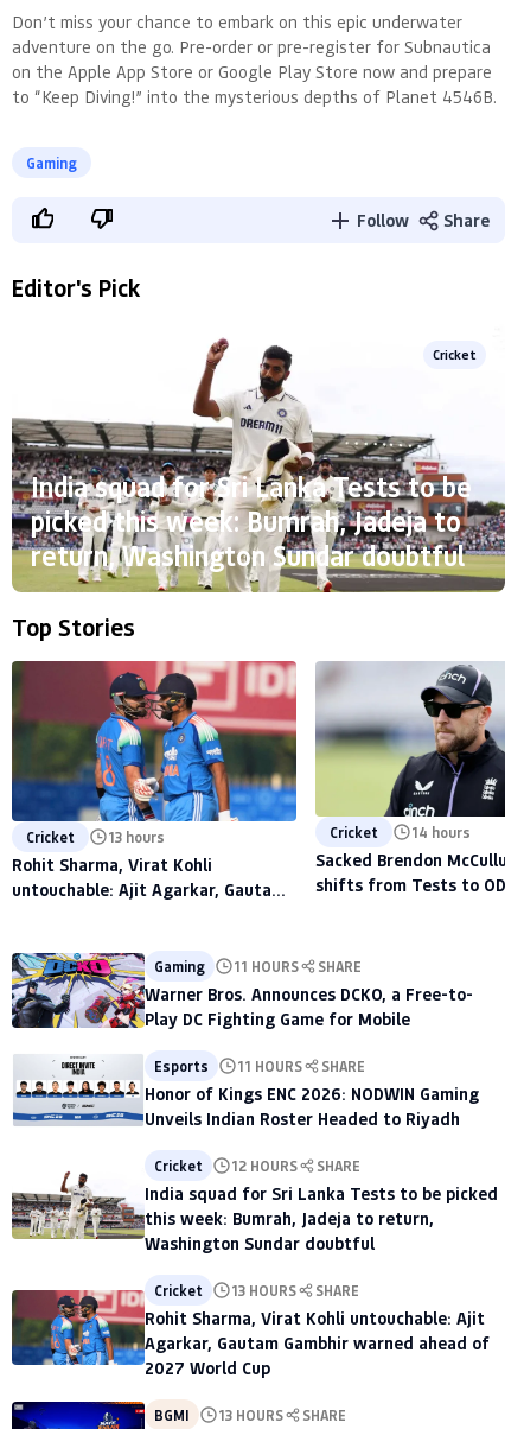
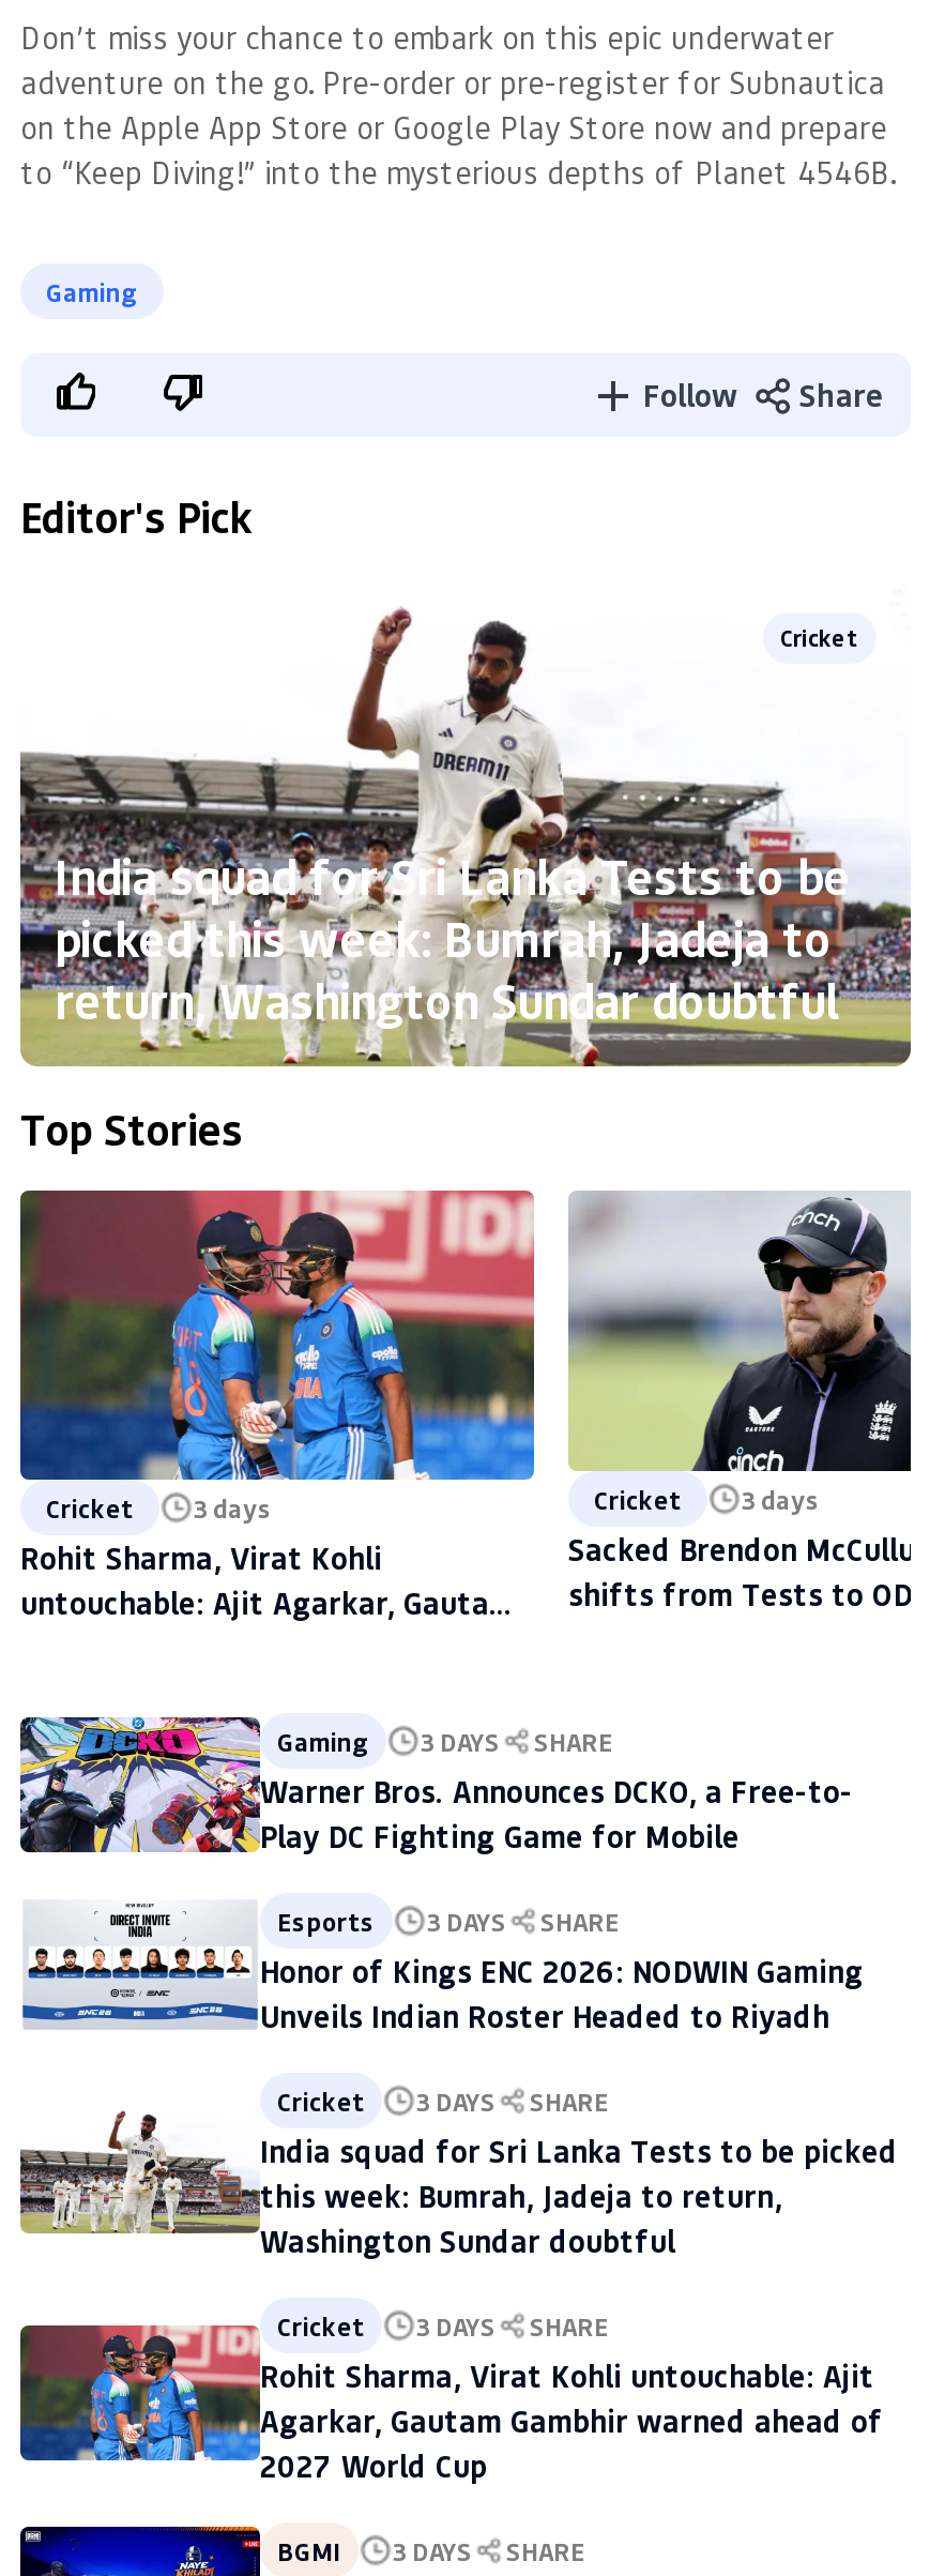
- Cricket 13 hours
+ Cricket 3 days

- Cricket 14 hours
+ Cricket 3 days

- Gaming 11 HOURS SHARE
+ Gaming 3 DAYS SHARE

- Esports 11 HOURS SHARE
+ Esports 3 DAYS SHARE

- Cricket 12 HOURS SHARE
+ Cricket 3 DAYS SHARE

- Cricket 13 HOURS SHARE
+ Cricket 3 DAYS SHARE

- BGMI 13 HOURS SHARE
+ BGMI 3 DAYS SHARE
